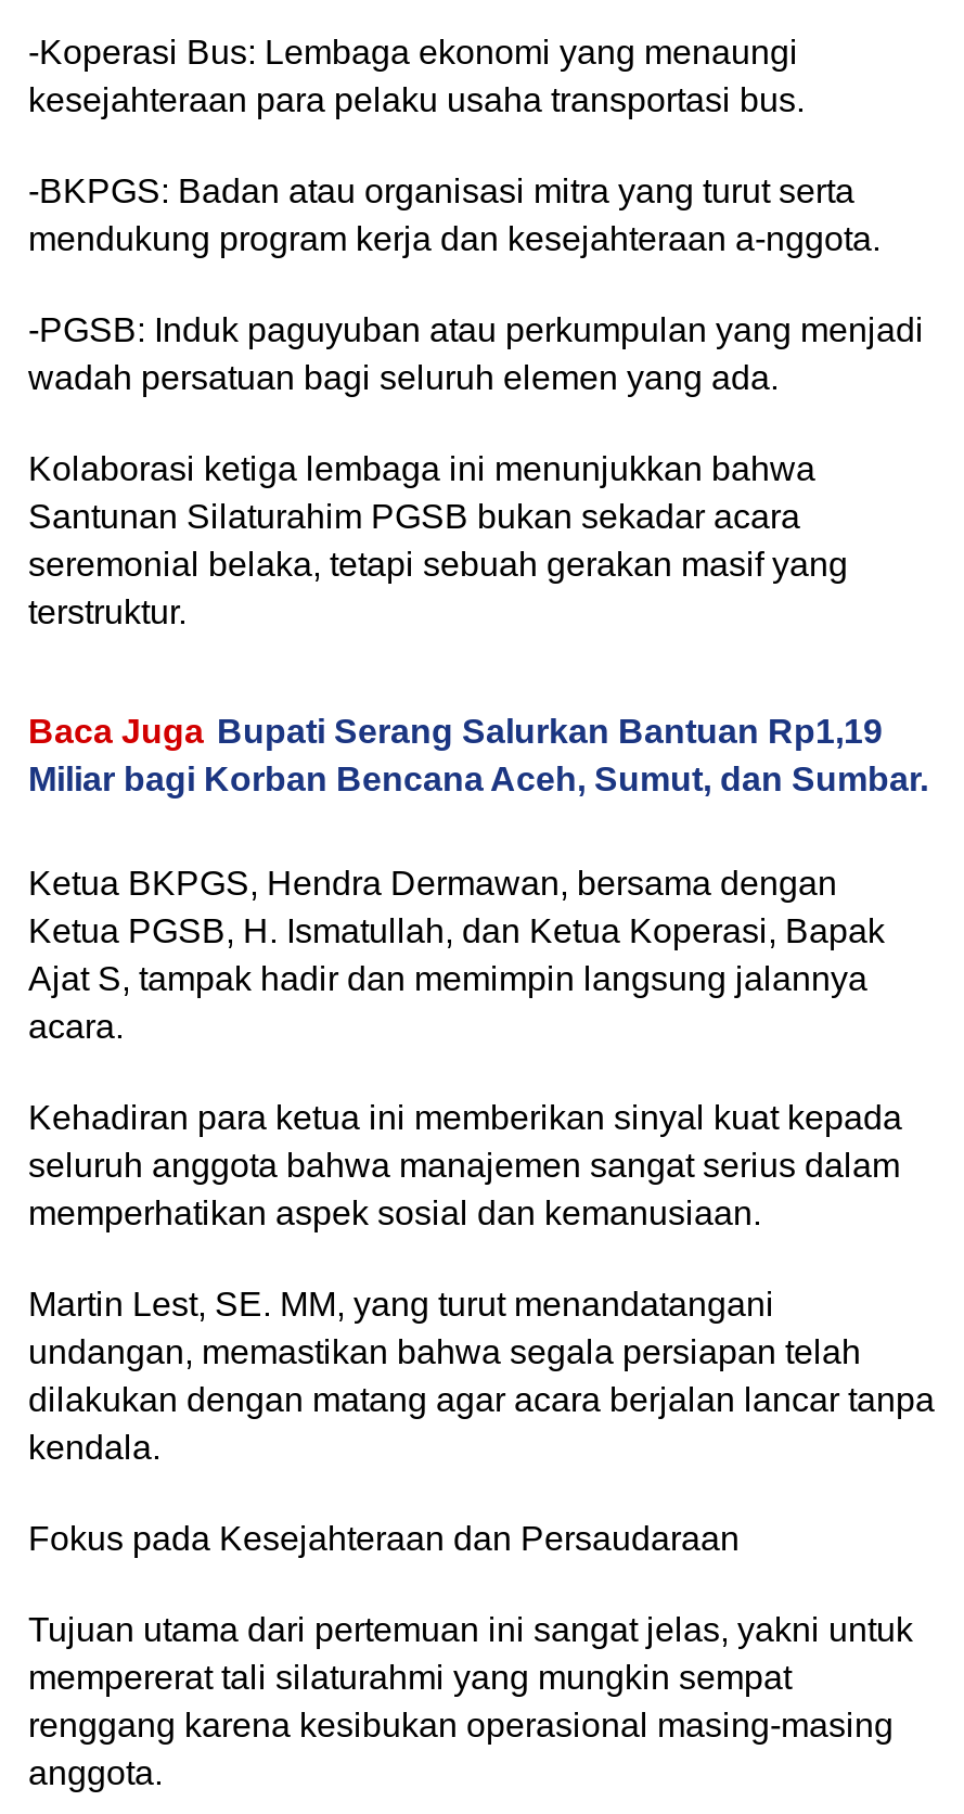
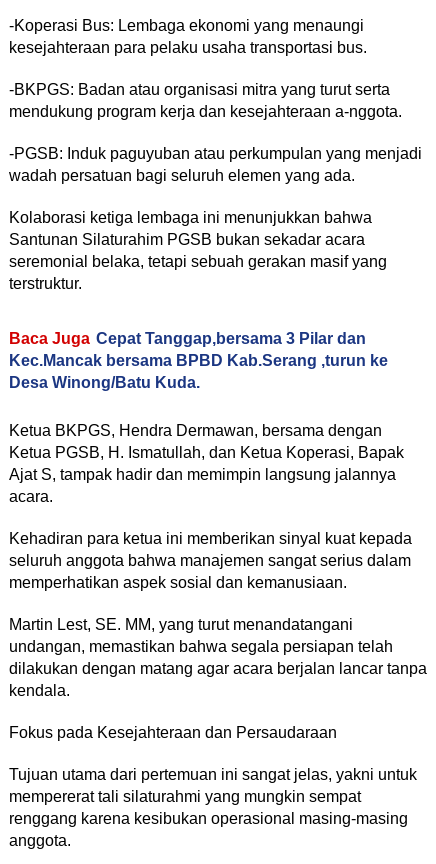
- Baca Juga Bupati Serang Salurkan Bantuan Rp1,19
- Miliar bagi Korban Bencana Aceh, Sumut, dan Sumbar.
+ Baca Juga Cepat Tanggap,bersama 3 Pilar dan
+ Kec.Mancak bersama BPBD Kab.Serang ,turun ke
+ Desa Winong/Batu Kuda.
